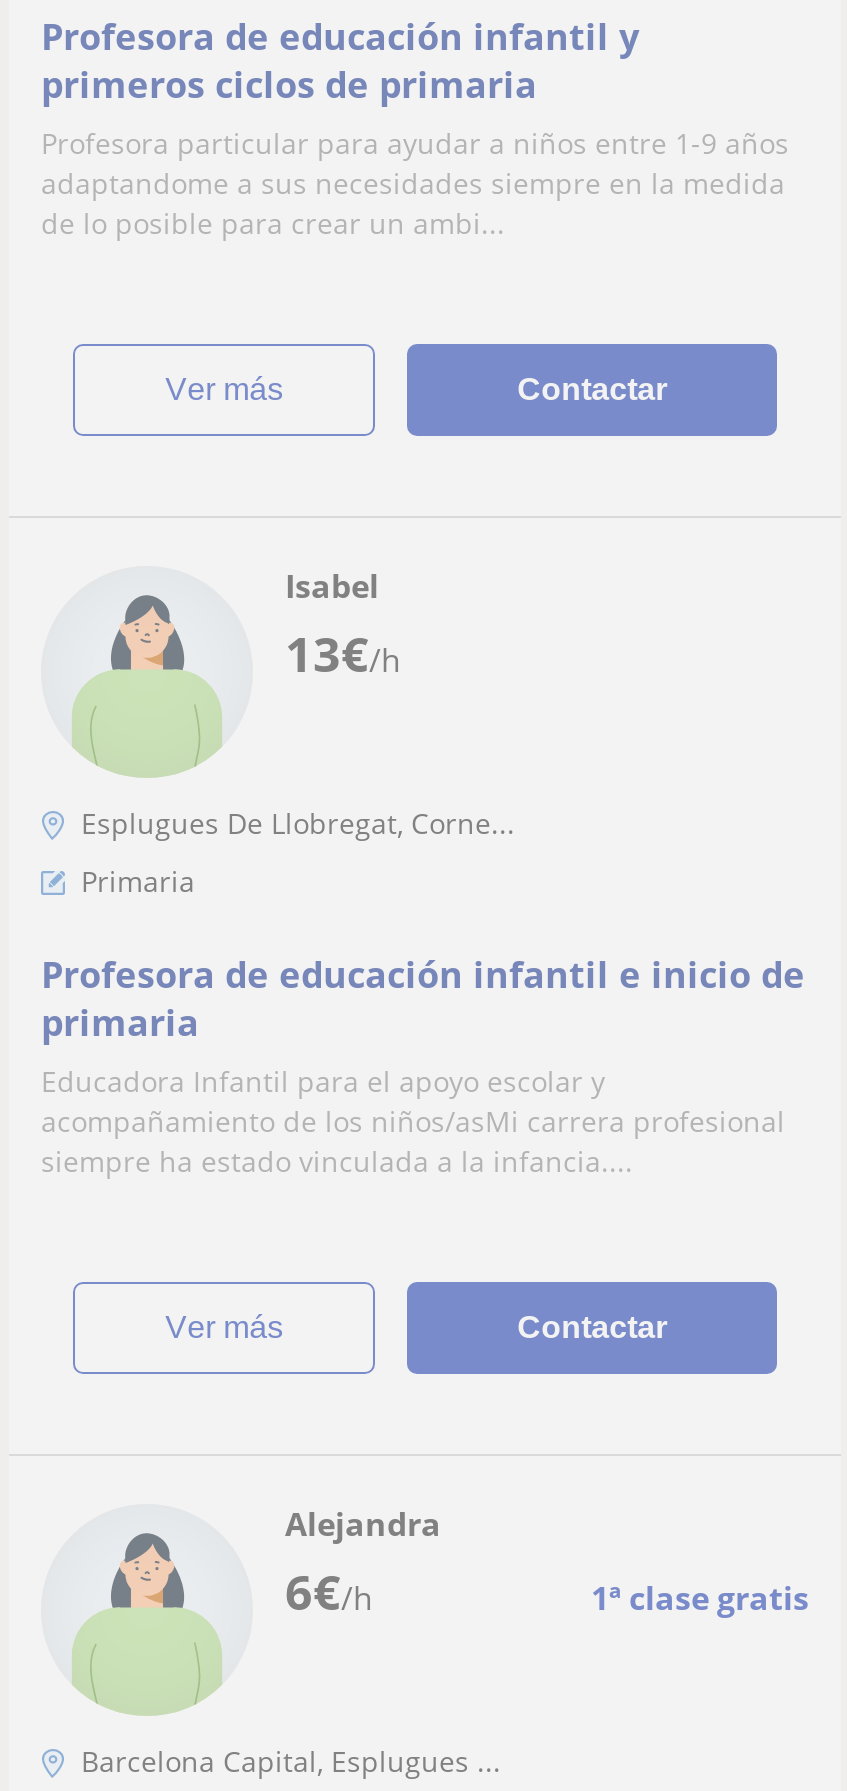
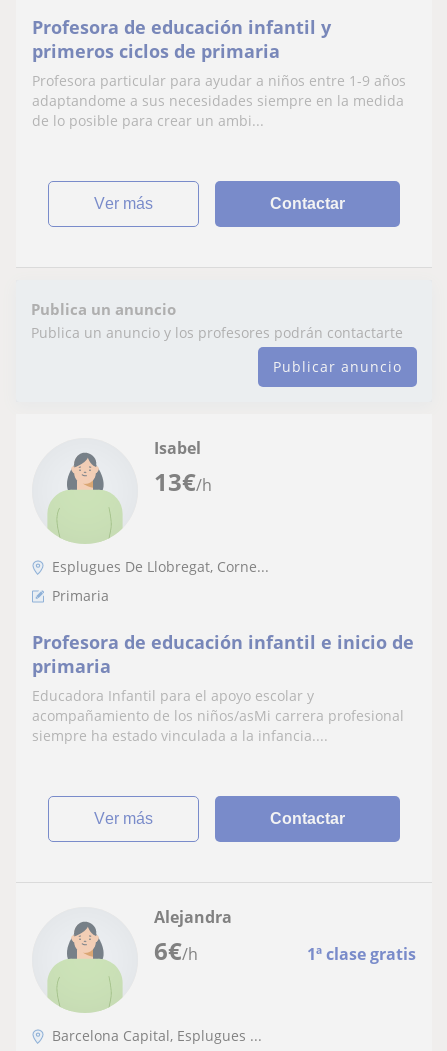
+ Publica un anuncio
+ Publica un anuncio y los profesores podrán contactarte
+ Publicar anuncio
